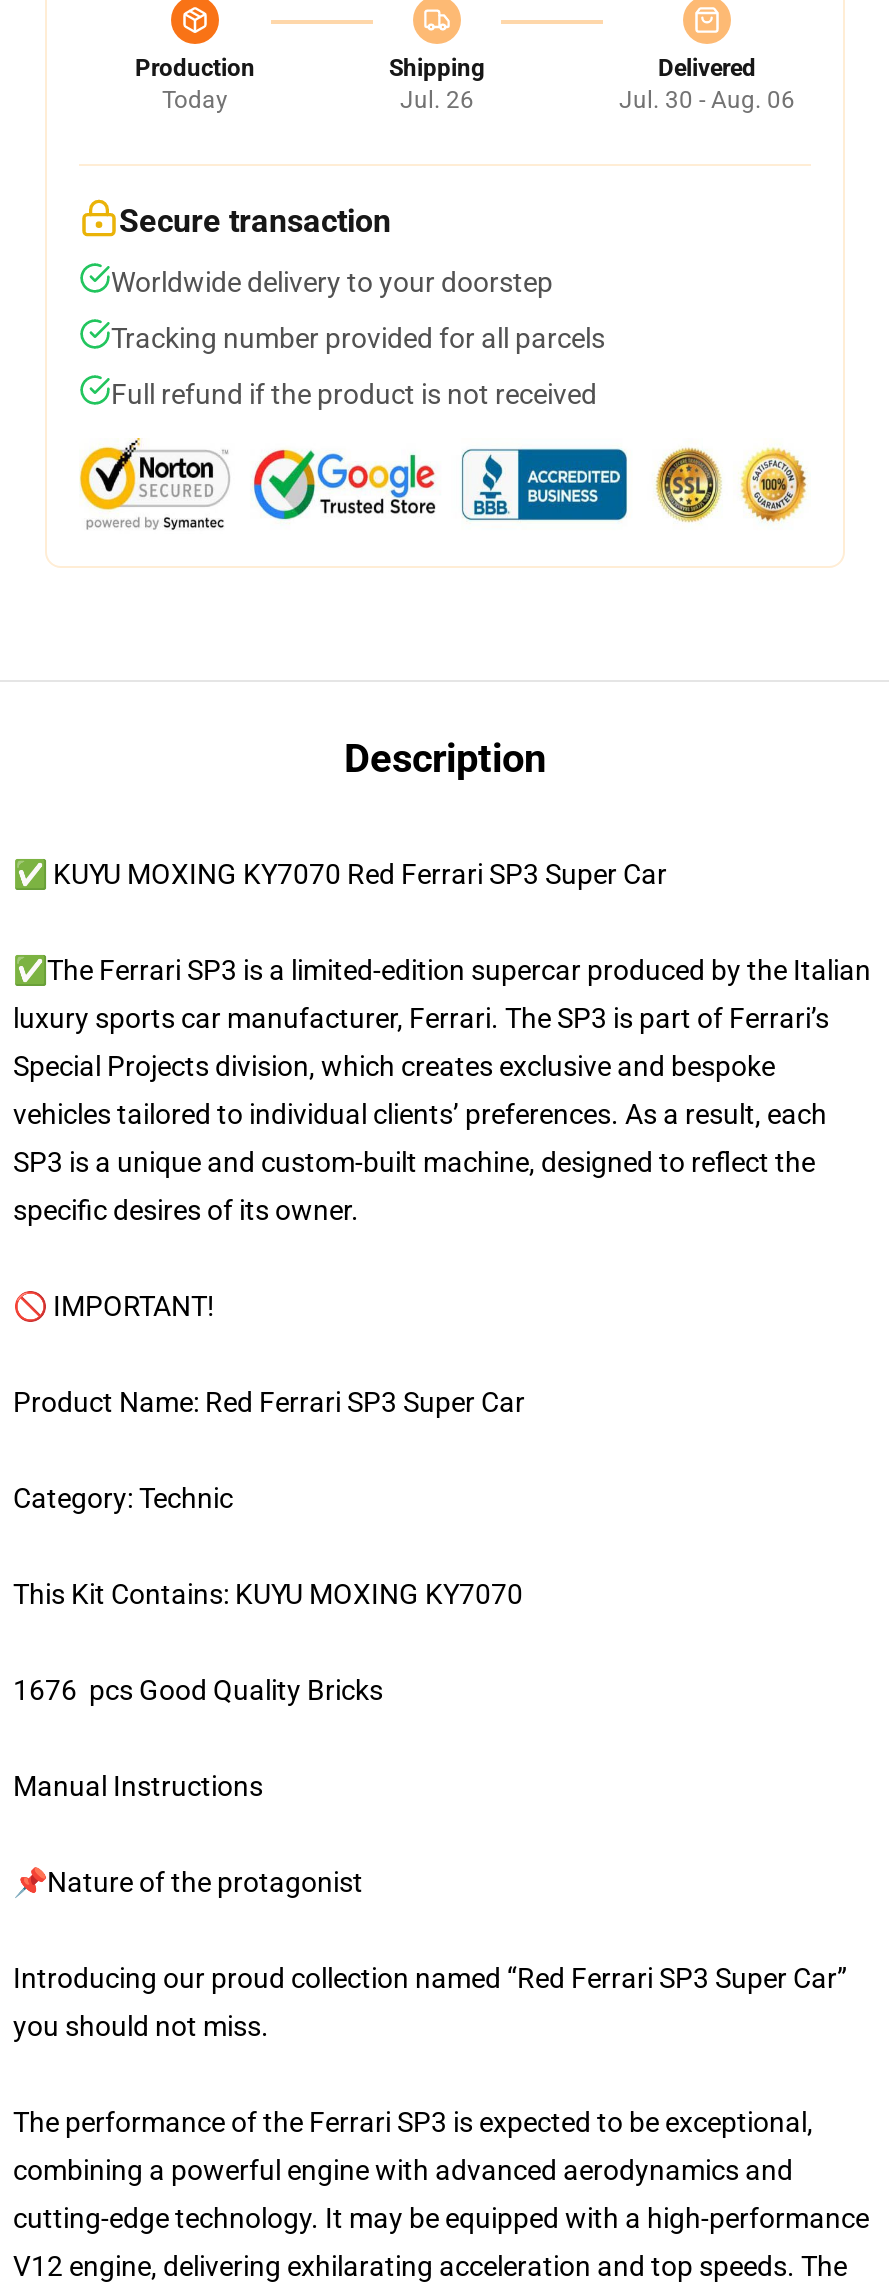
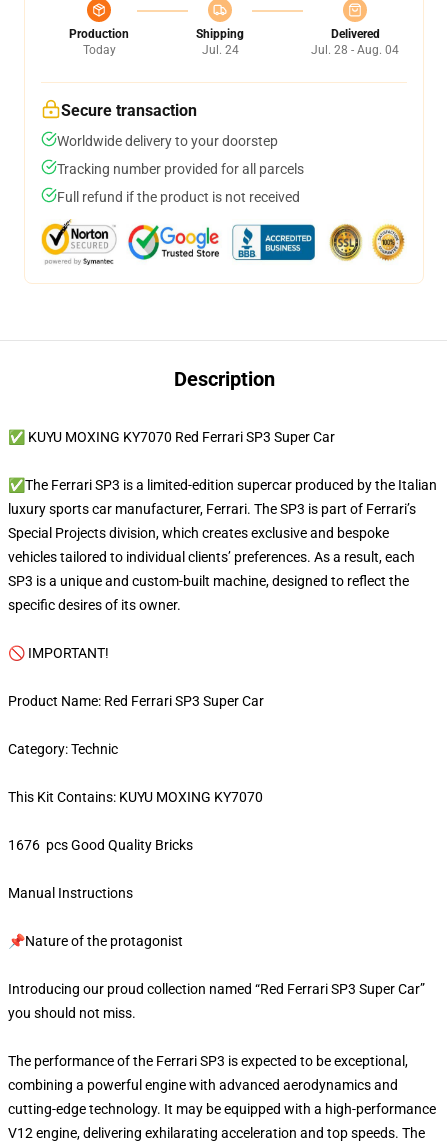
- Jul. 26
+ Jul. 24

- Jul. 30 - Aug. 06
+ Jul. 28 - Aug. 04
